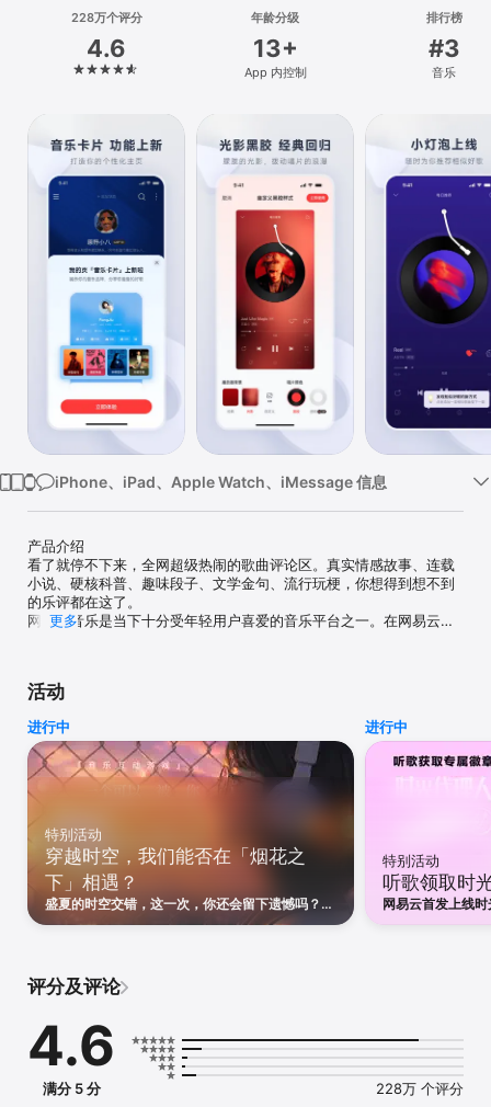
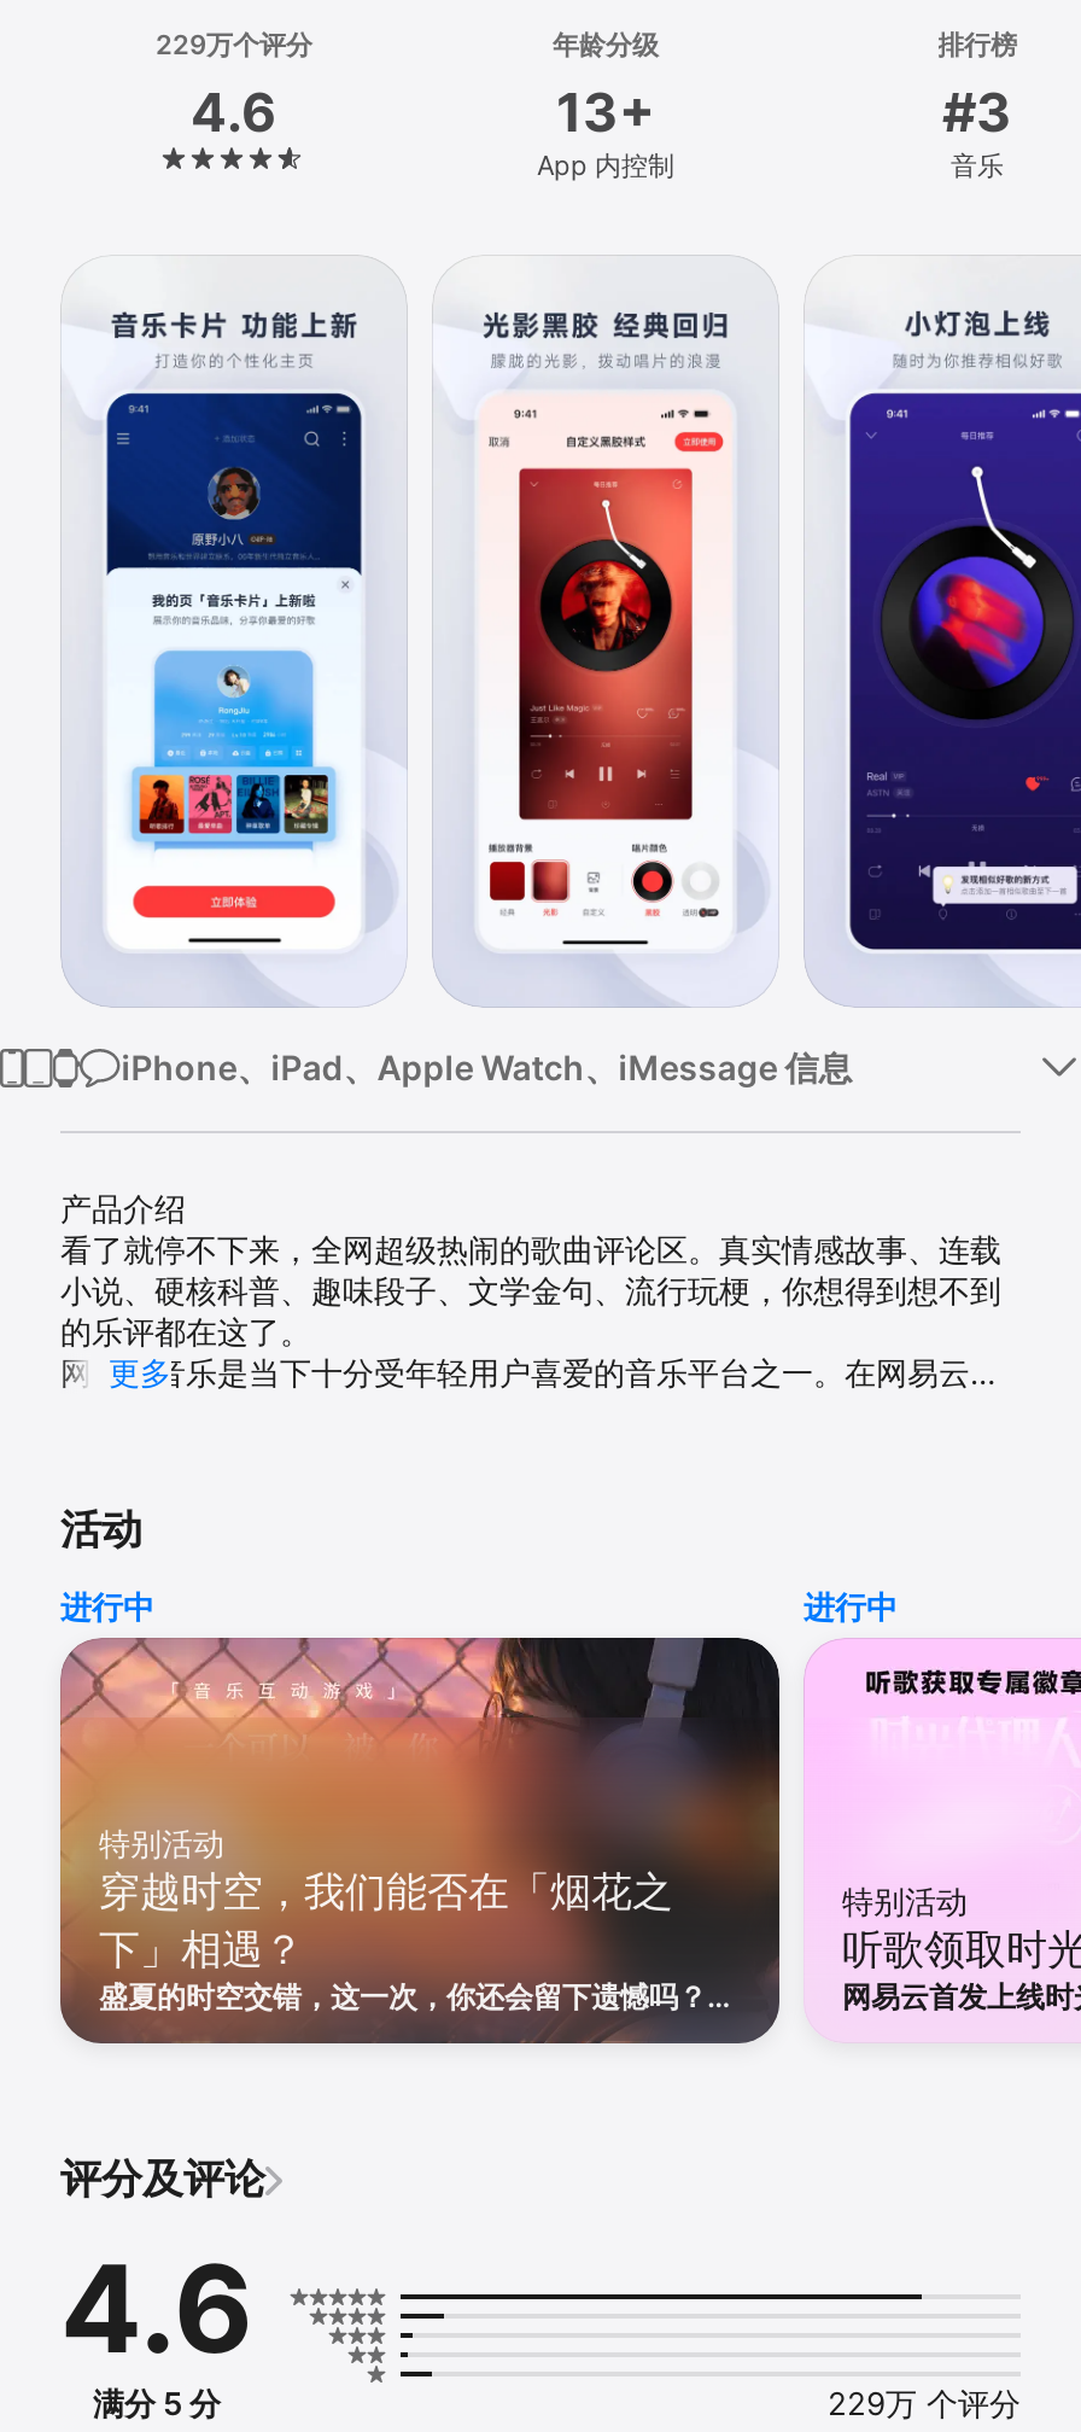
- 228万个评分
+ 229万个评分

- 228万 个评分
+ 229万 个评分
